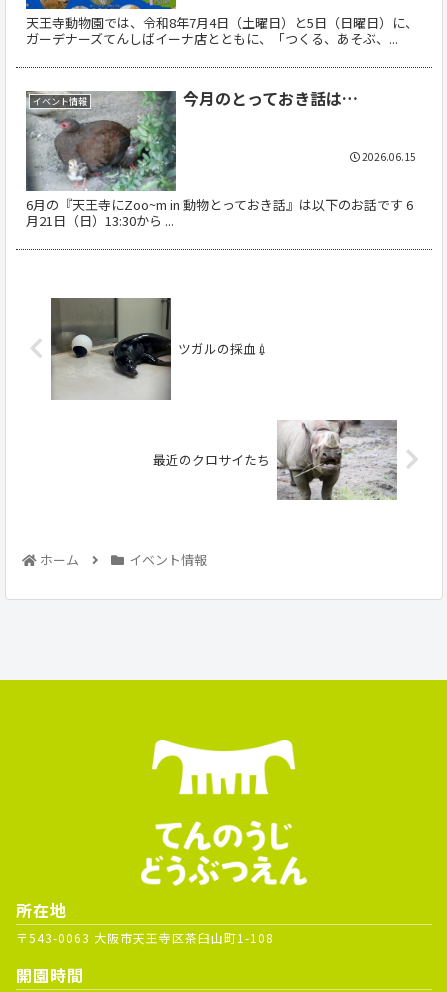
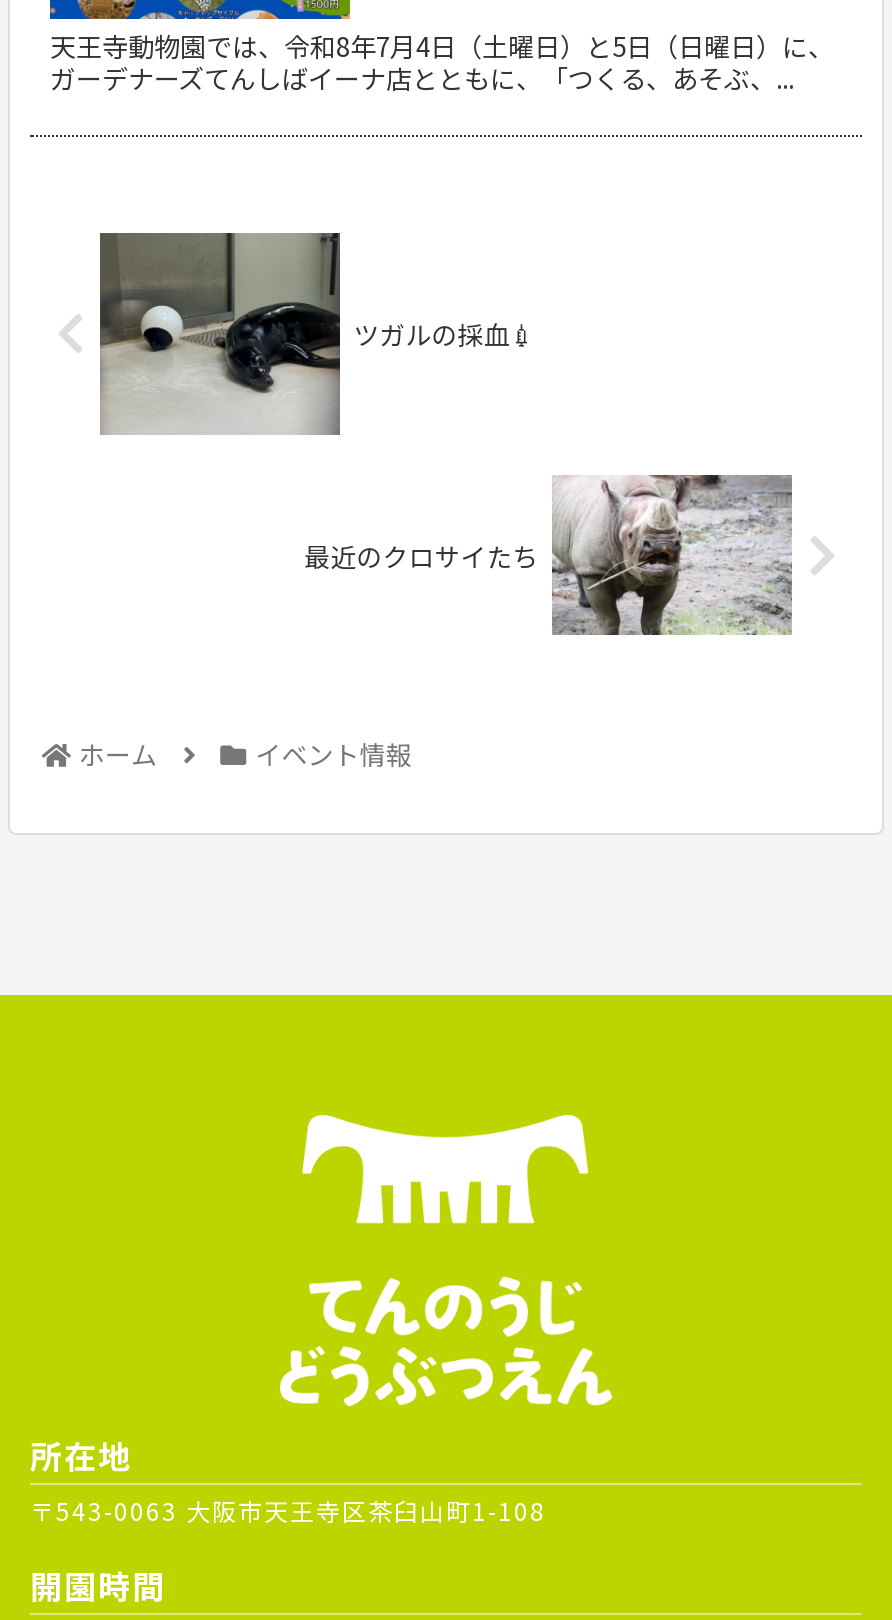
- [image]
- イベント情報
- 今月のとっておき話は…

- 2026.06.15

- 6月の『天王寺にZoo~m in 動物とっておき話』は以下のお話です 6
- 月21日（日）13:30から ...
